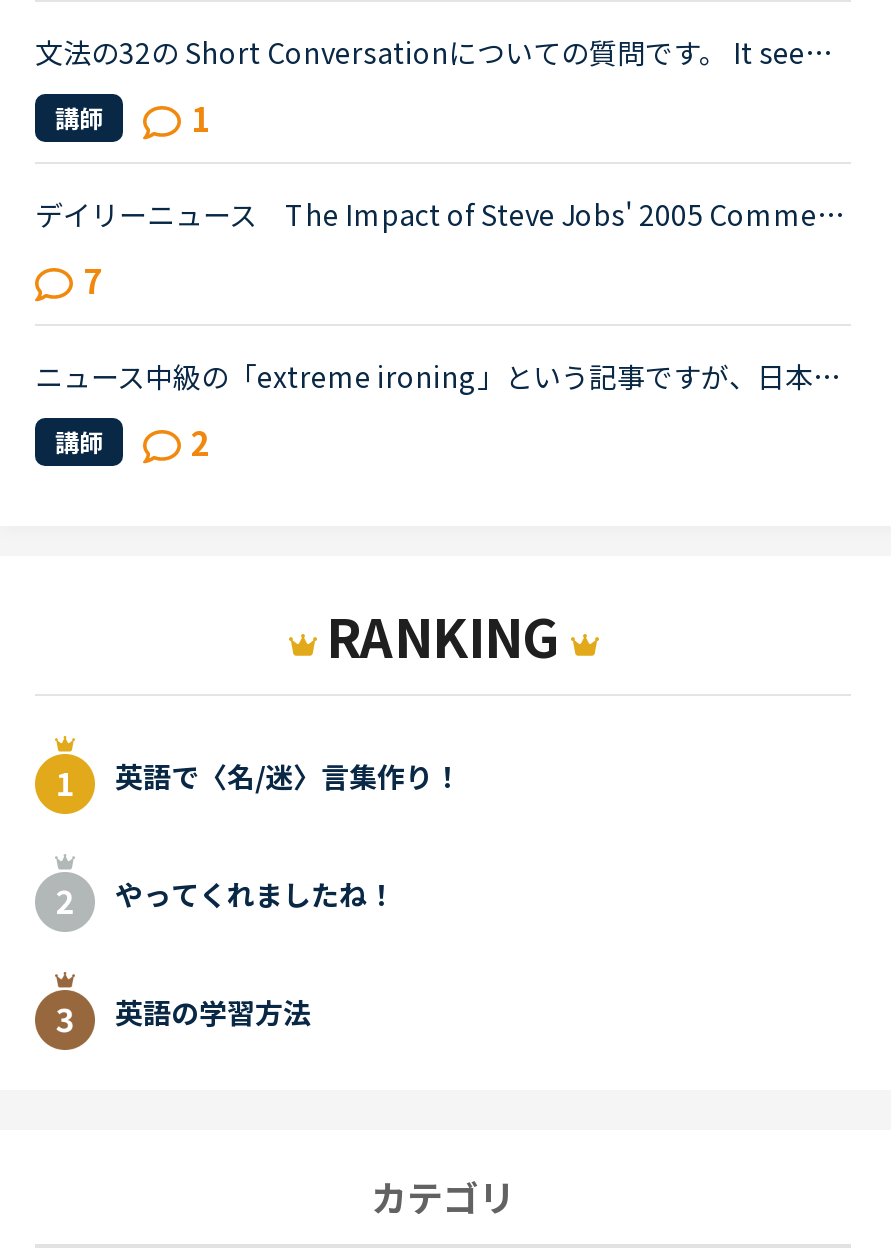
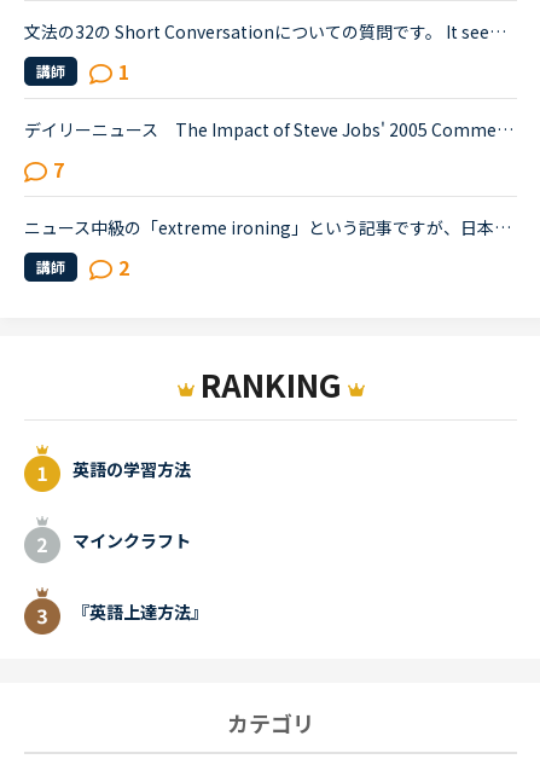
- 英語で〈名/迷〉言集作り！
- やってくれましたね！

moved up: 英語の学習方法

+ マインクラフト
+ 『英語上達方法』
